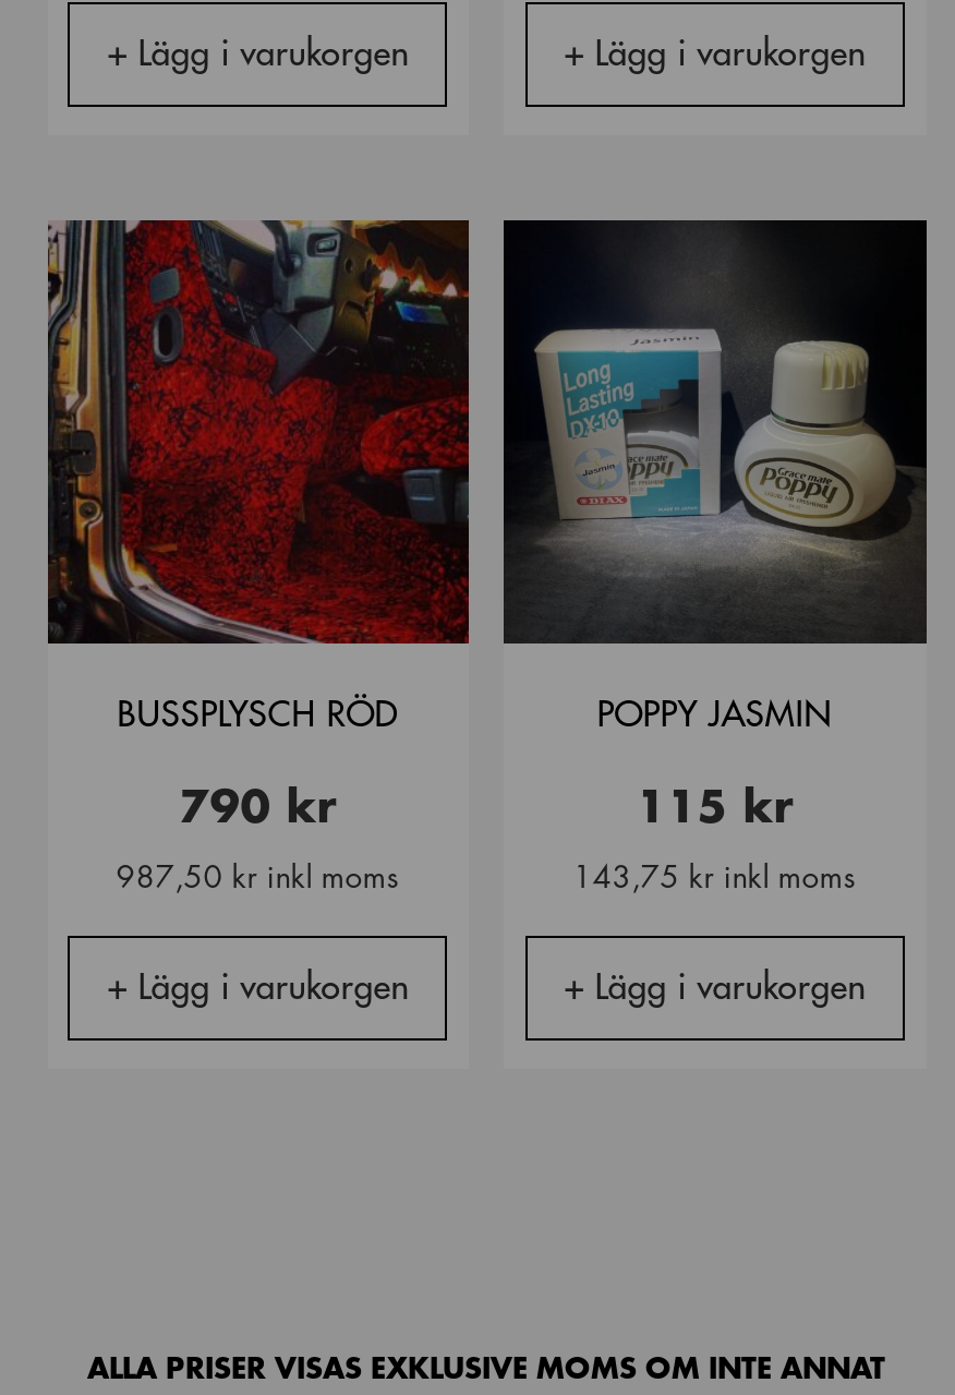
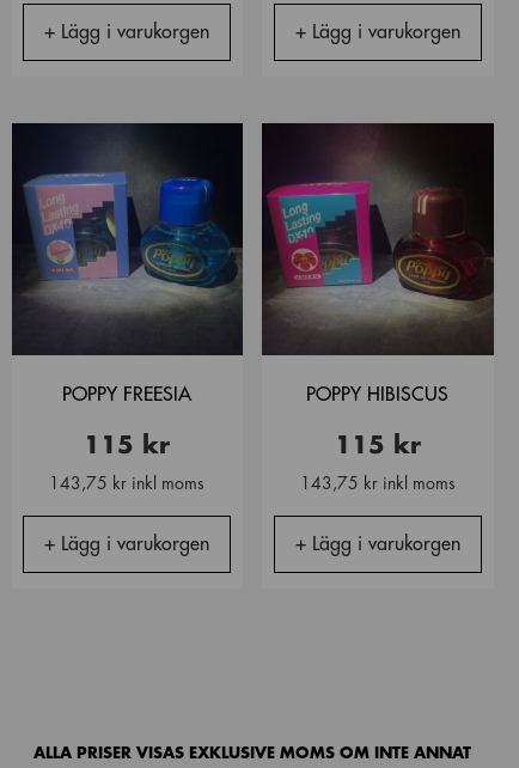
- [image]
- BUSSPLYSCH RÖD
+ [image]
+ POPPY FREESIA

- [image]
+ [image]

- POPPY JASMIN
+ POPPY HIBISCUS

- 790 kr
+ 115 kr

- 987,50 kr inkl moms
+ 143,75 kr inkl moms
